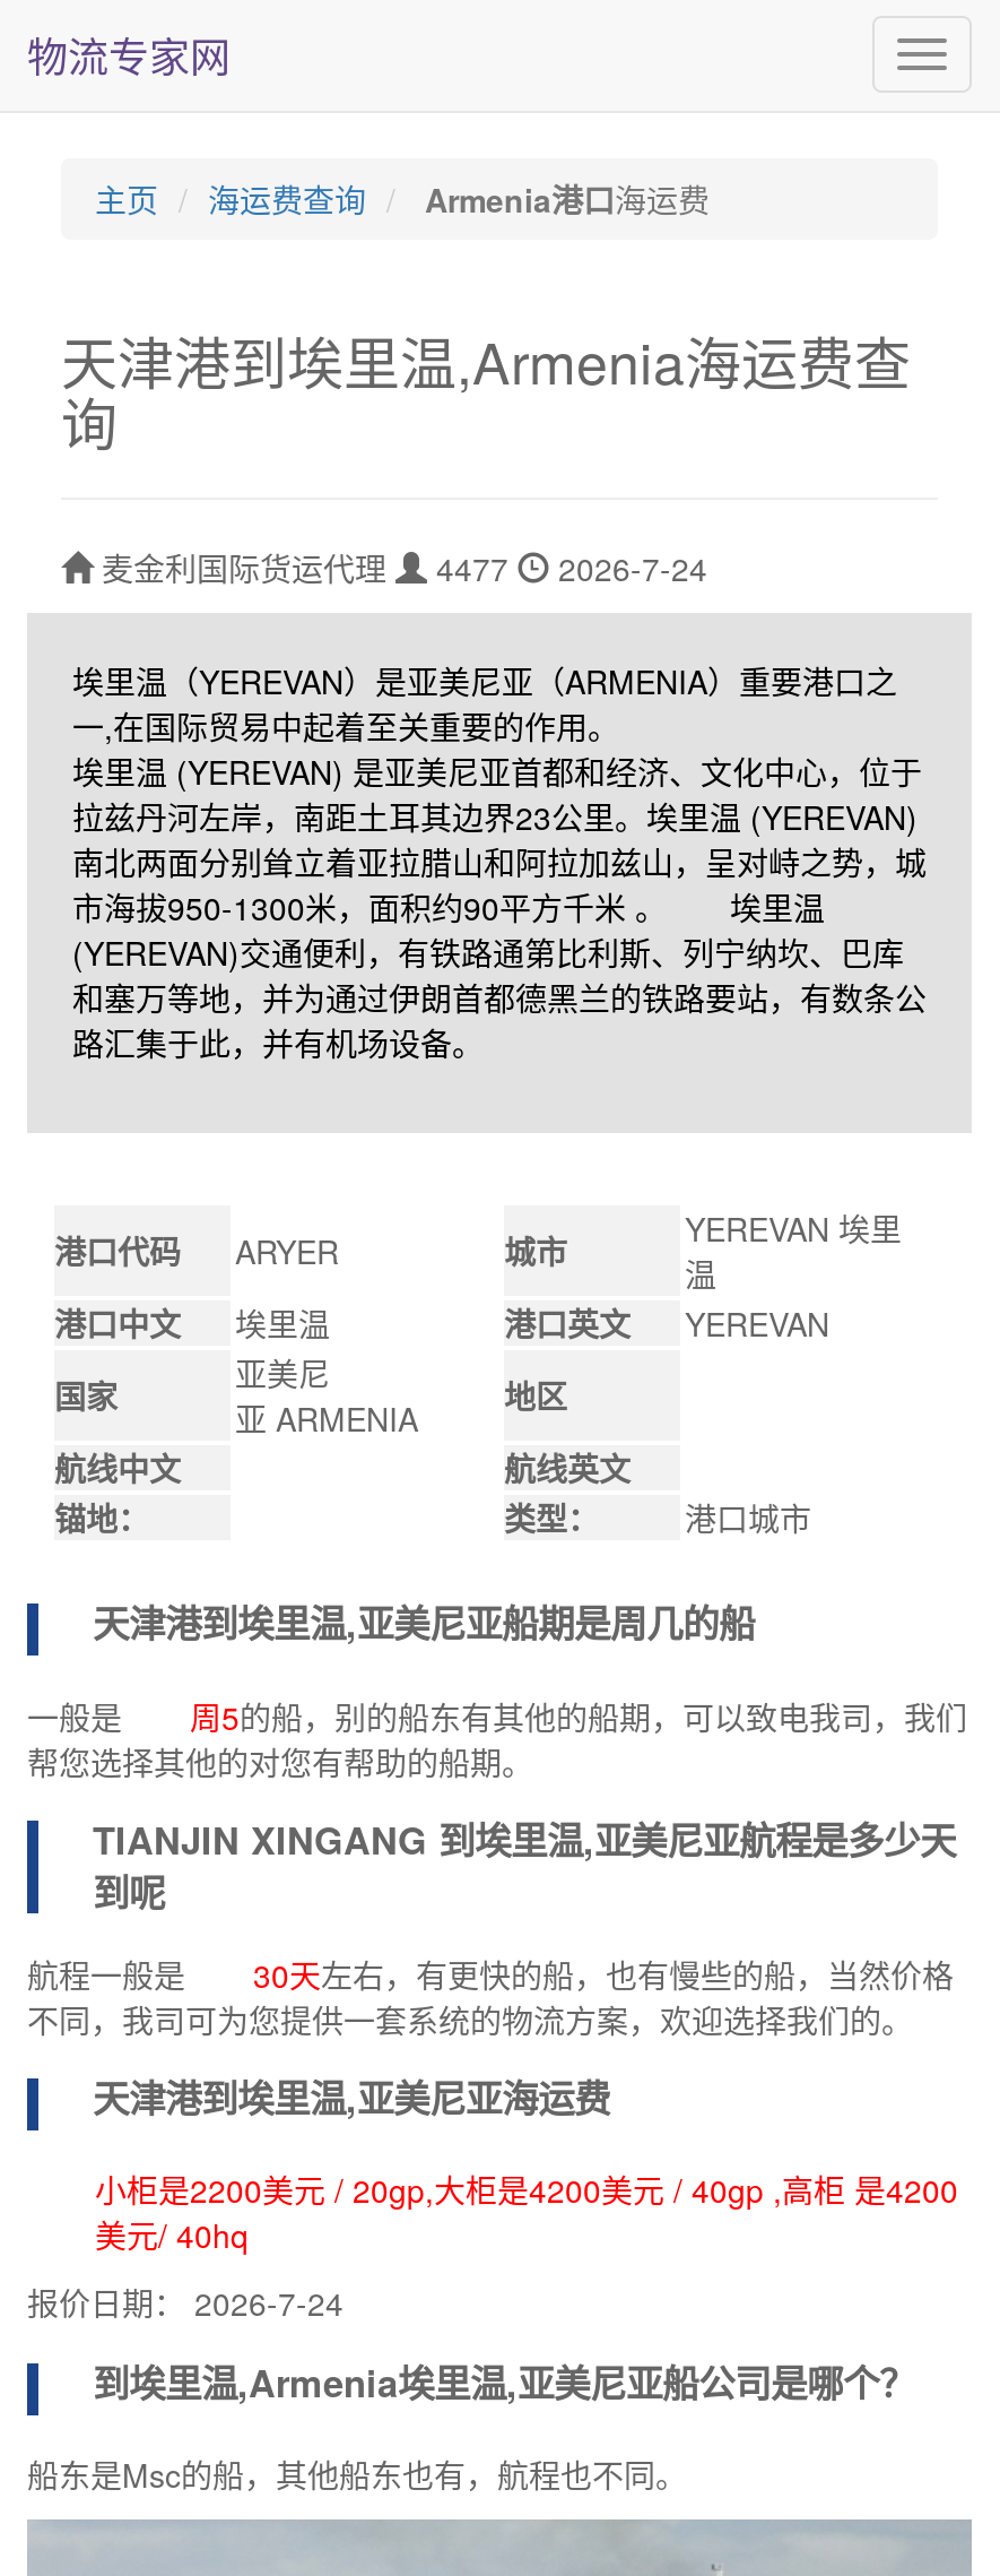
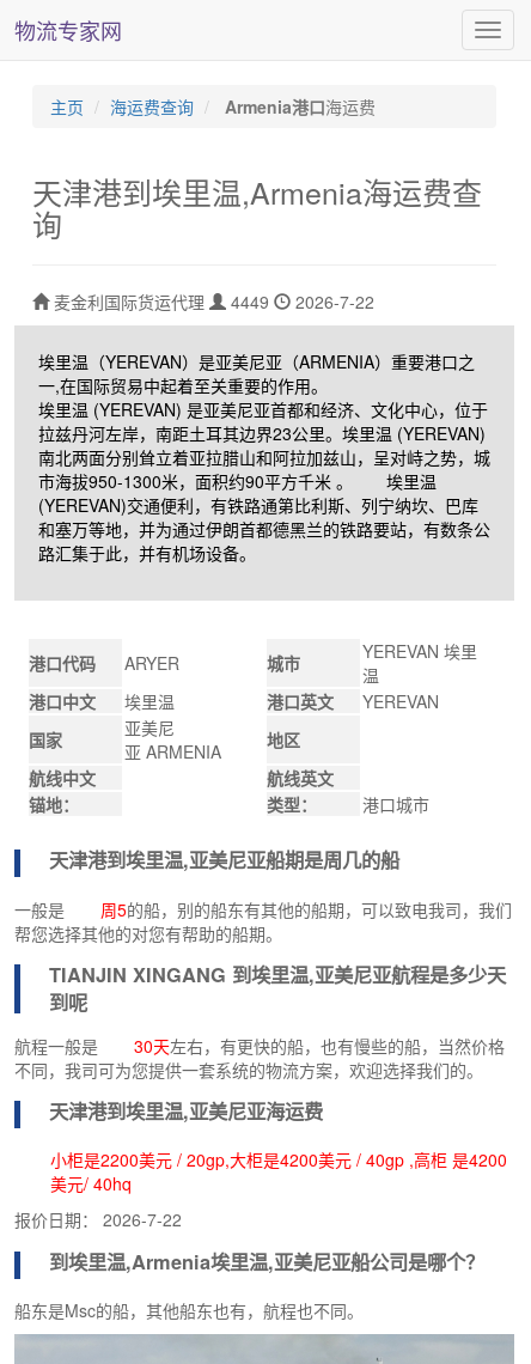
- 4477
+ 4449

- 2026-7-24
+ 2026-7-22

- 报价日期：2026-7-24
+ 报价日期：2026-7-22
